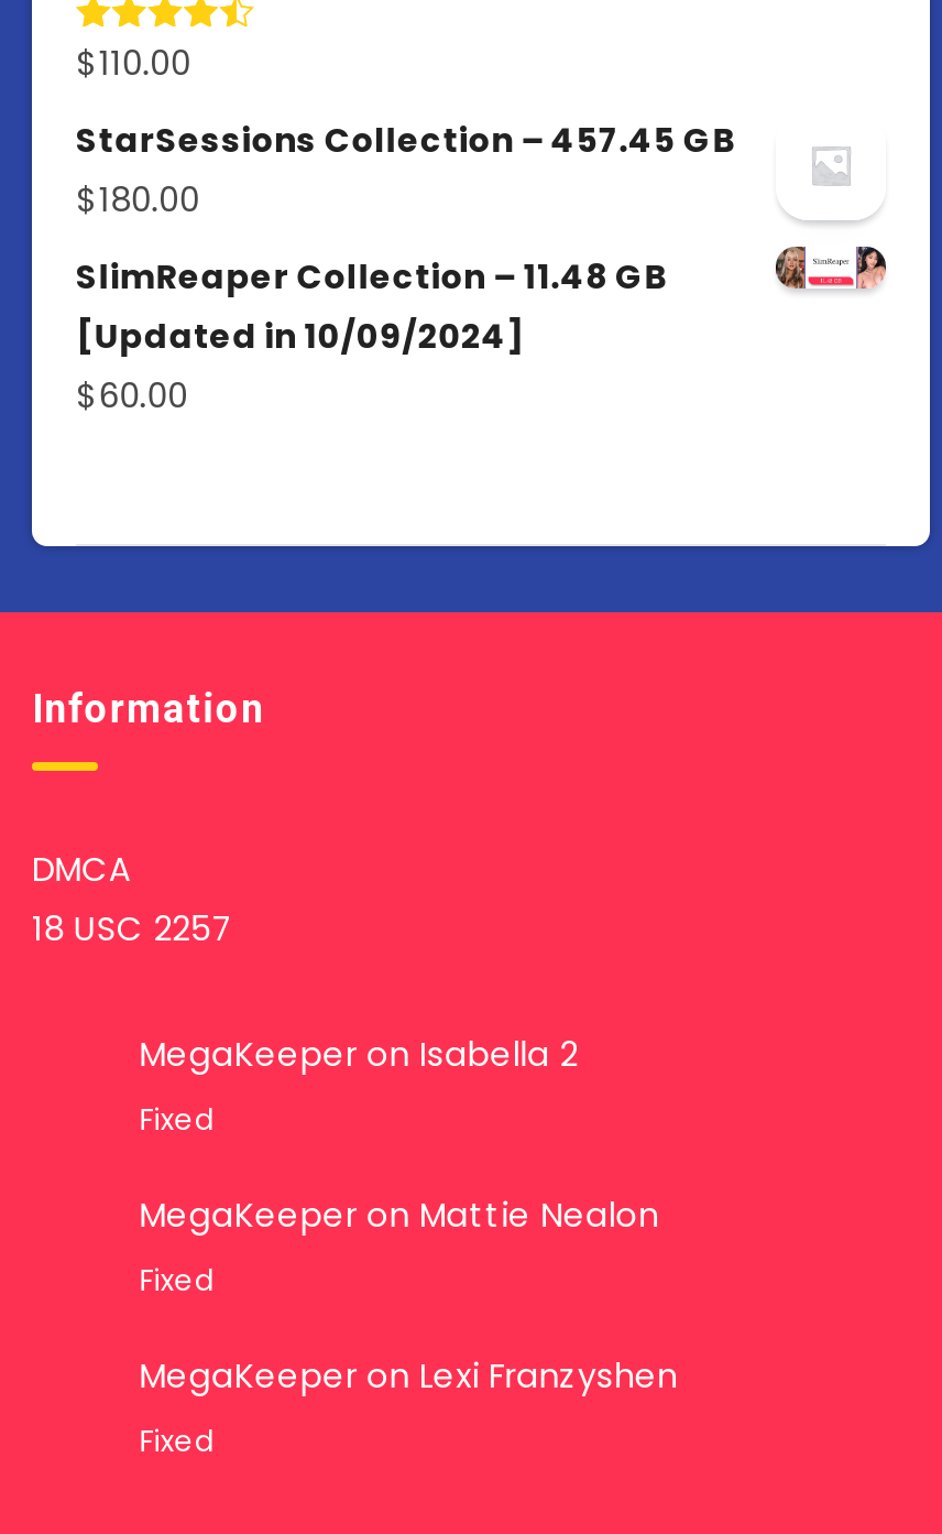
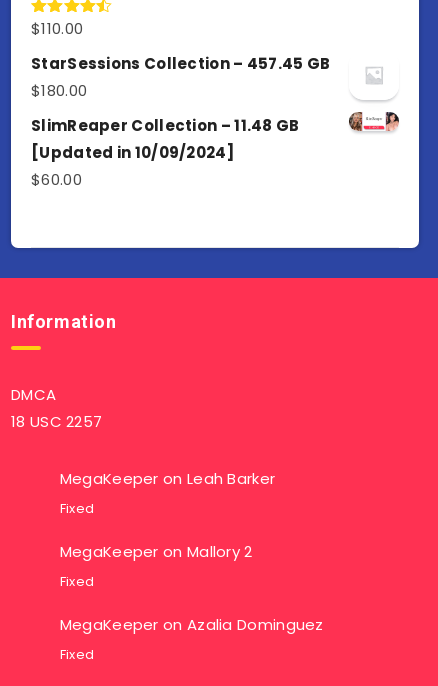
- MegaKeeper on Isabella 2
+ MegaKeeper on Leah Barker

- MegaKeeper on Mattie Nealon
+ MegaKeeper on Mallory 2

- MegaKeeper on Lexi Franzyshen
+ MegaKeeper on Azalia Dominguez
